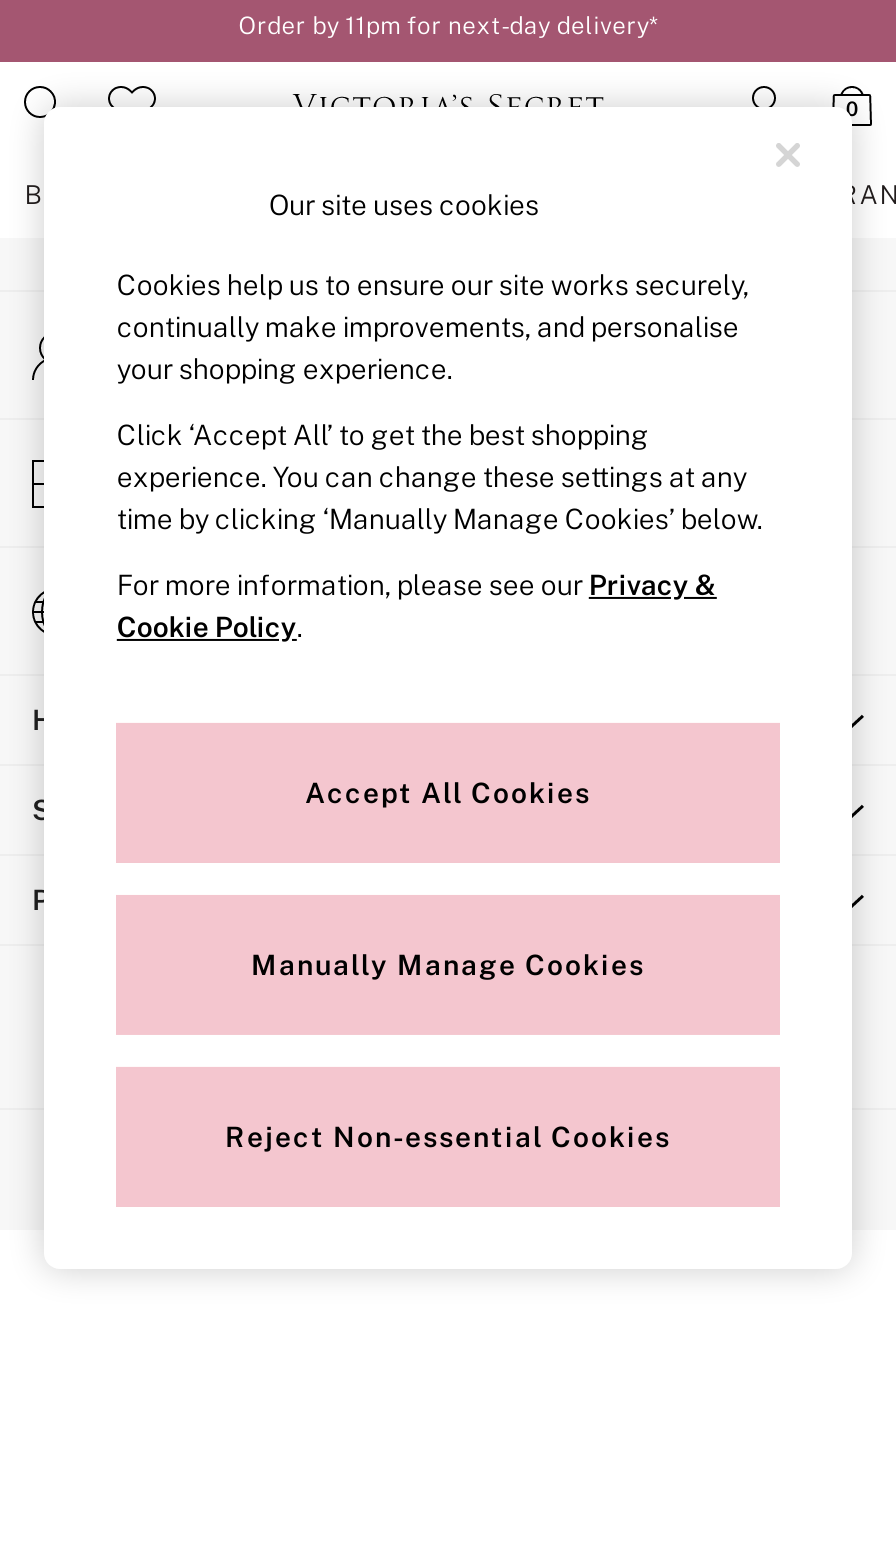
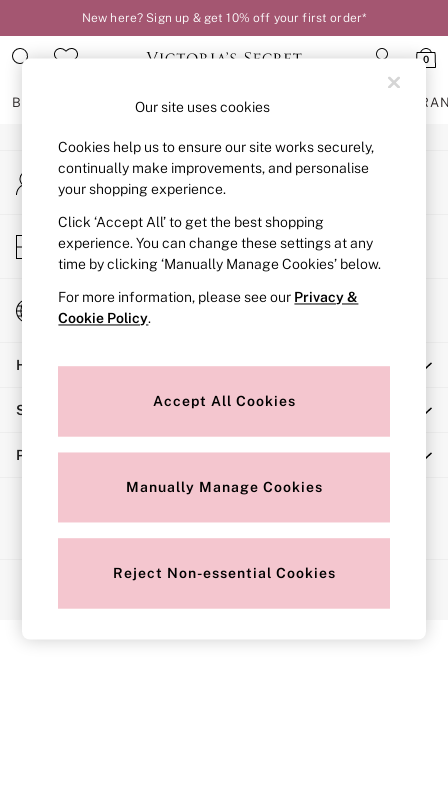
- Order by 11pm for next-day delivery*
+ New here? Sign up & get 10% off your first order*
